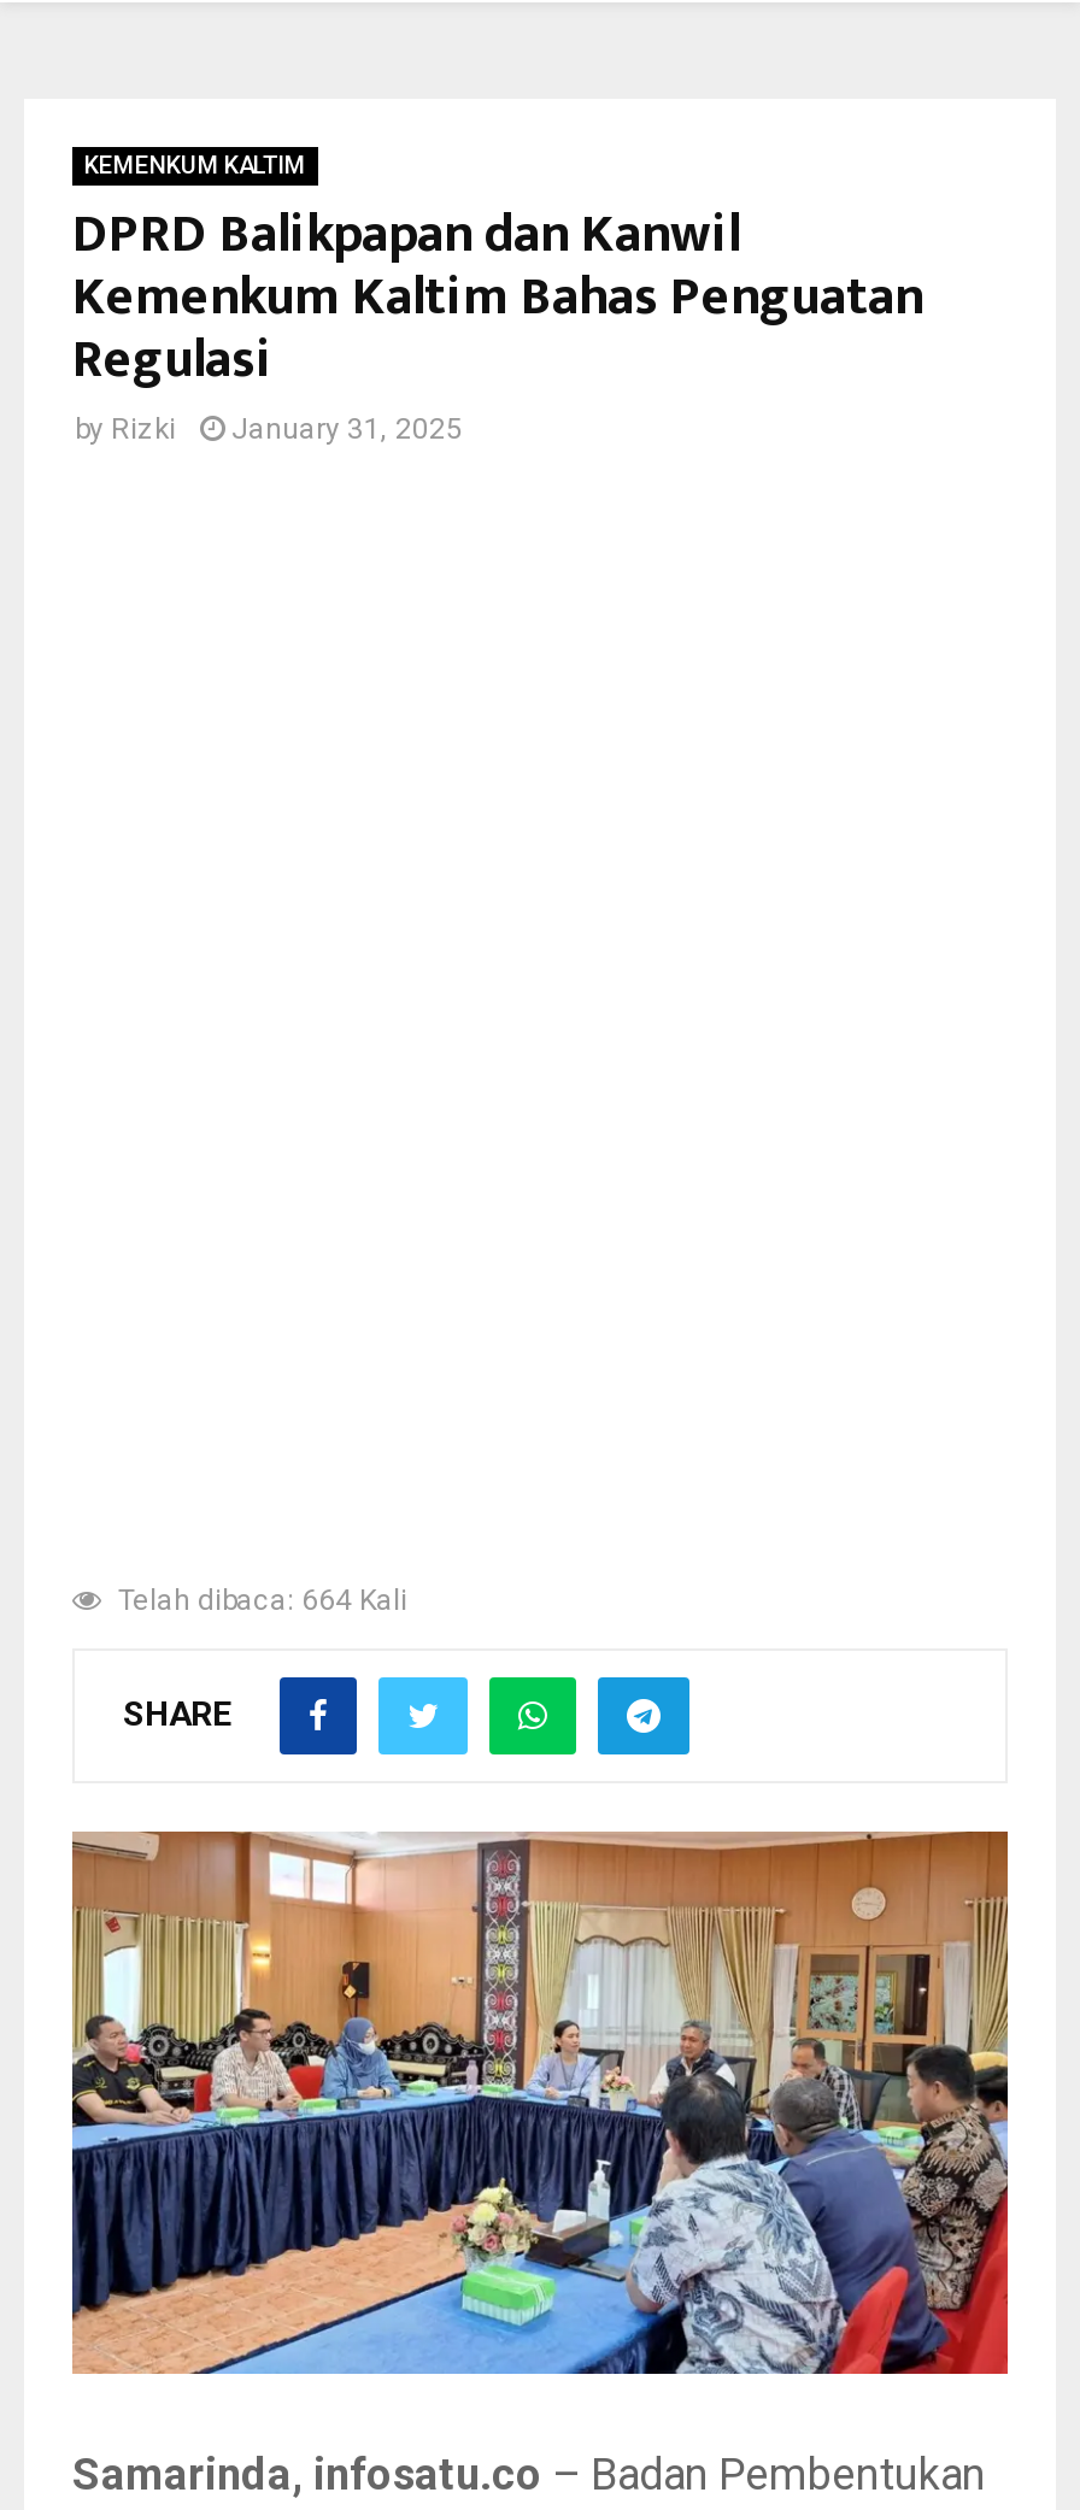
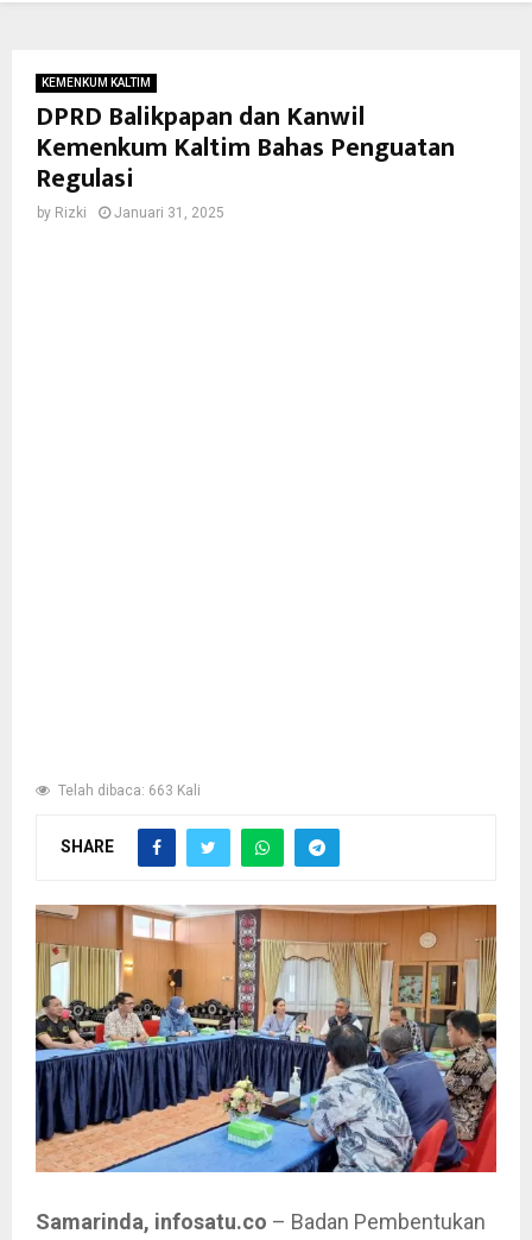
- by Rizki January 31, 2025
+ by Rizki Januari 31, 2025

- Telah dibaca: 664 Kali
+ Telah dibaca: 663 Kali
